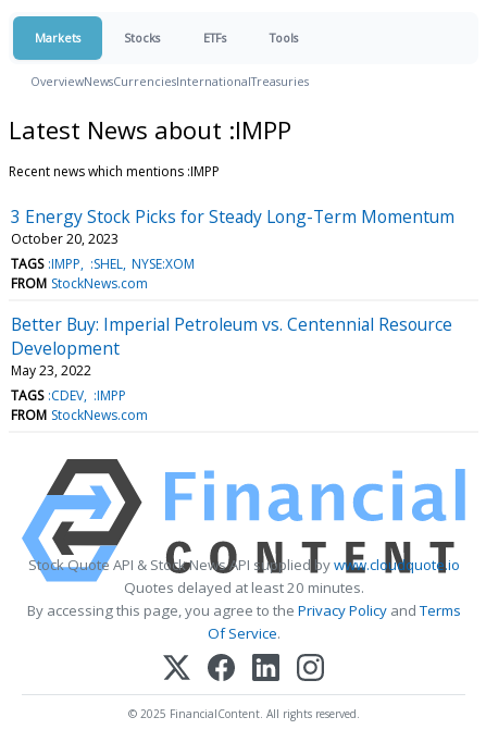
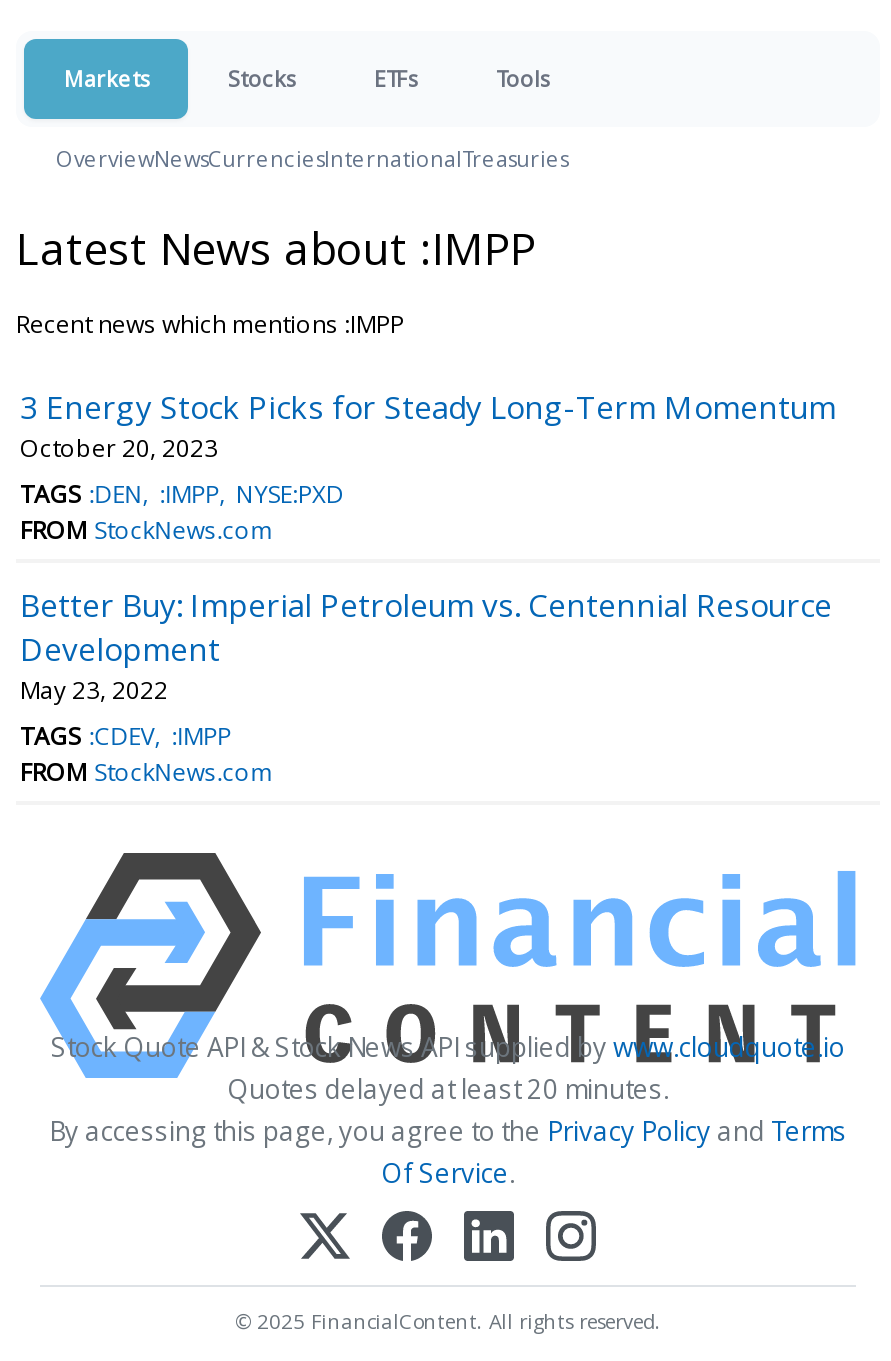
- TAGS :IMPP :SHEL NYSE:XOM
+ TAGS :DEN :IMPP NYSE:PXD
